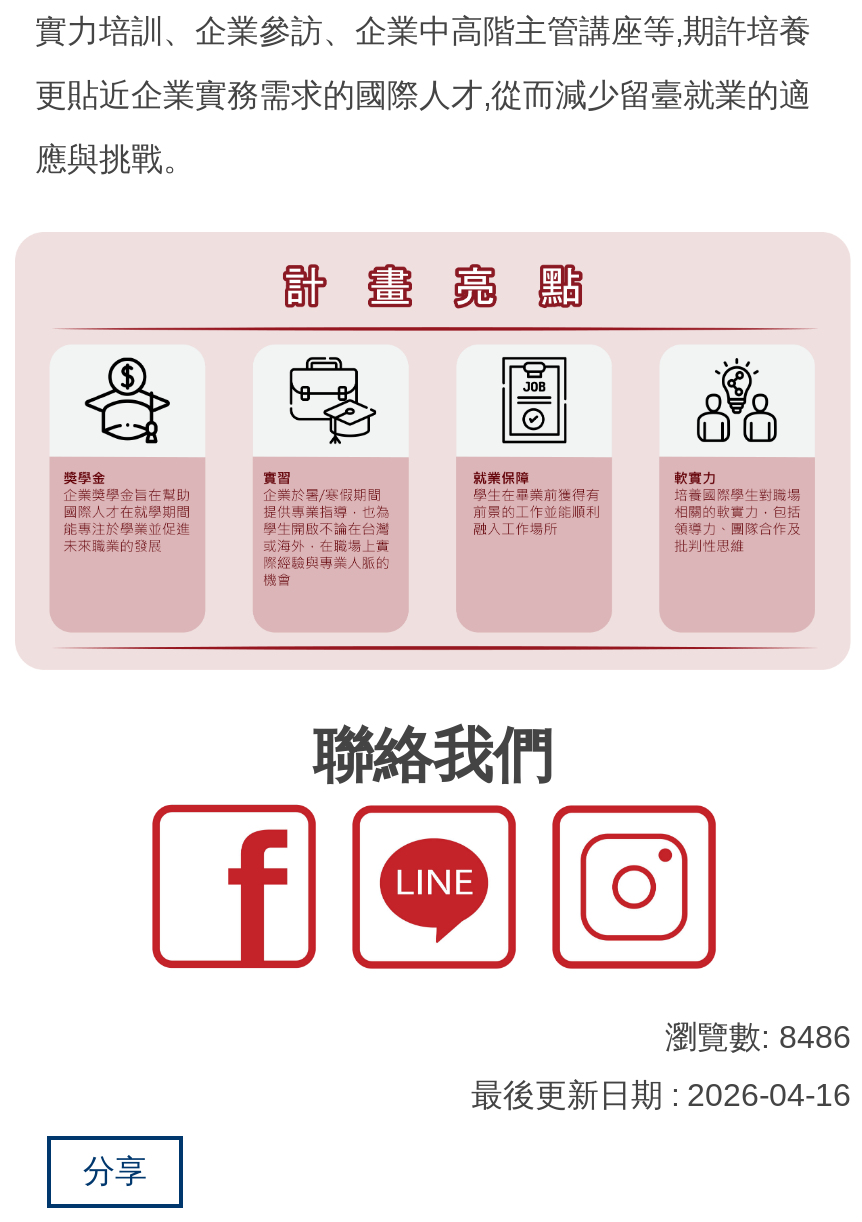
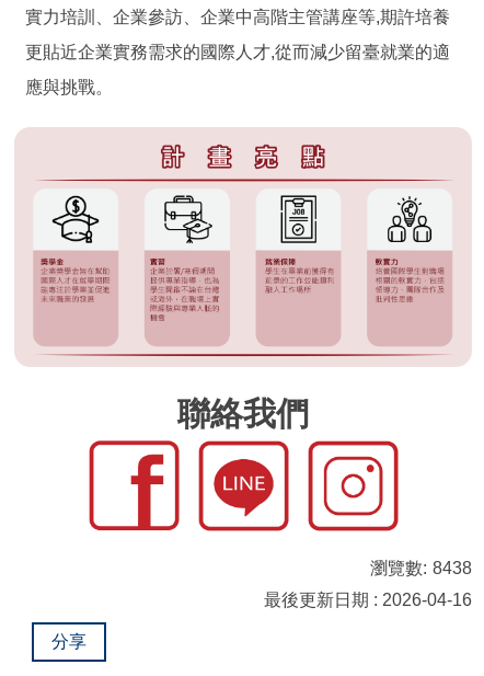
- 瀏覽數: 8486
+ 瀏覽數: 8438
